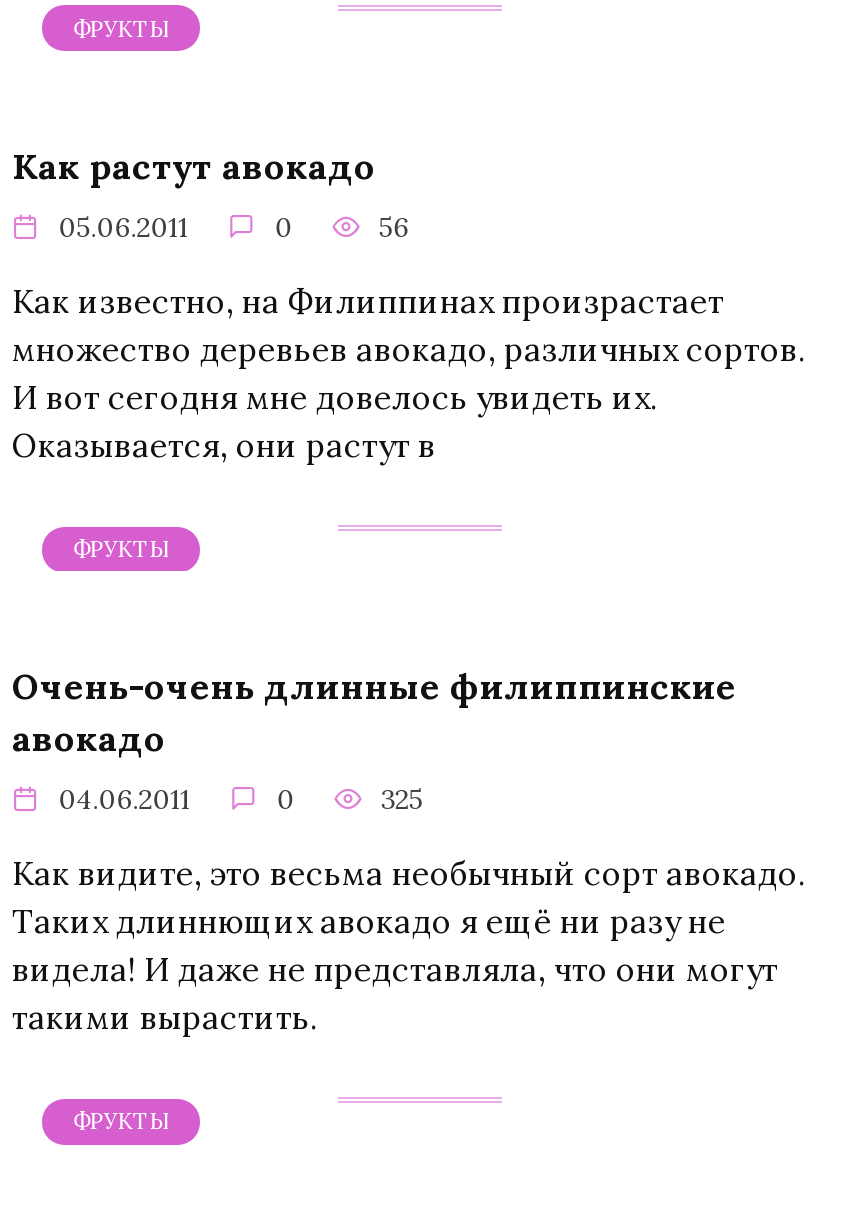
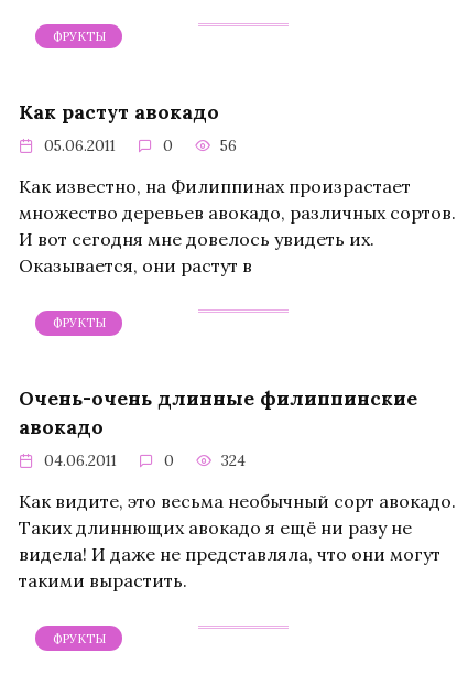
- 325
+ 324
